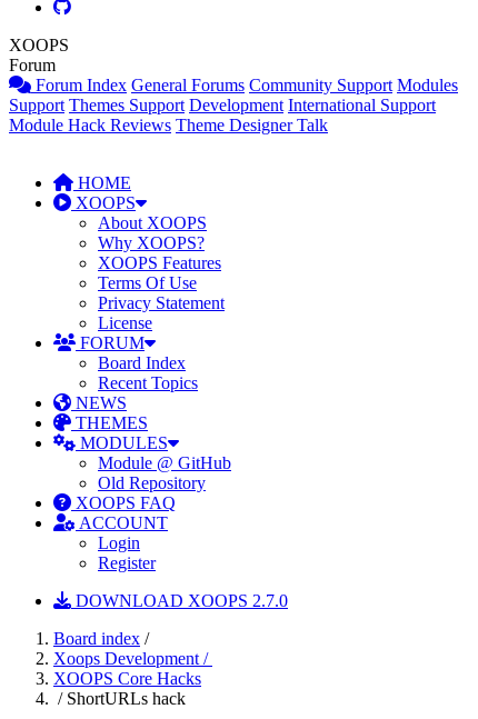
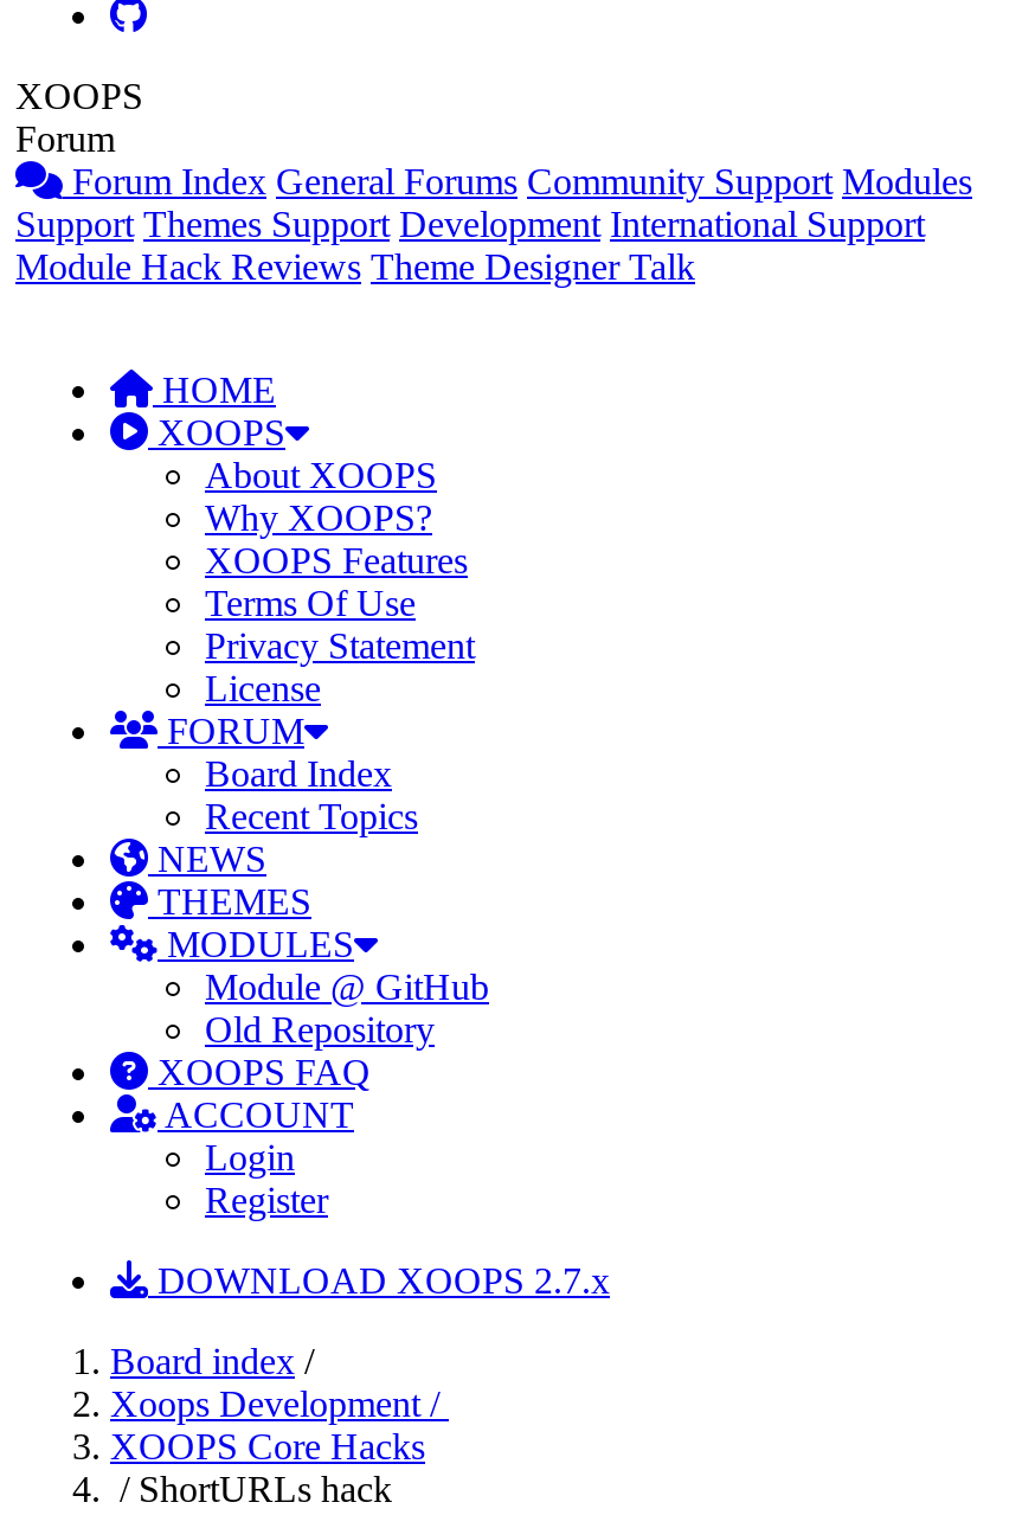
- DOWNLOAD XOOPS 2.7.0
+ DOWNLOAD XOOPS 2.7.x
